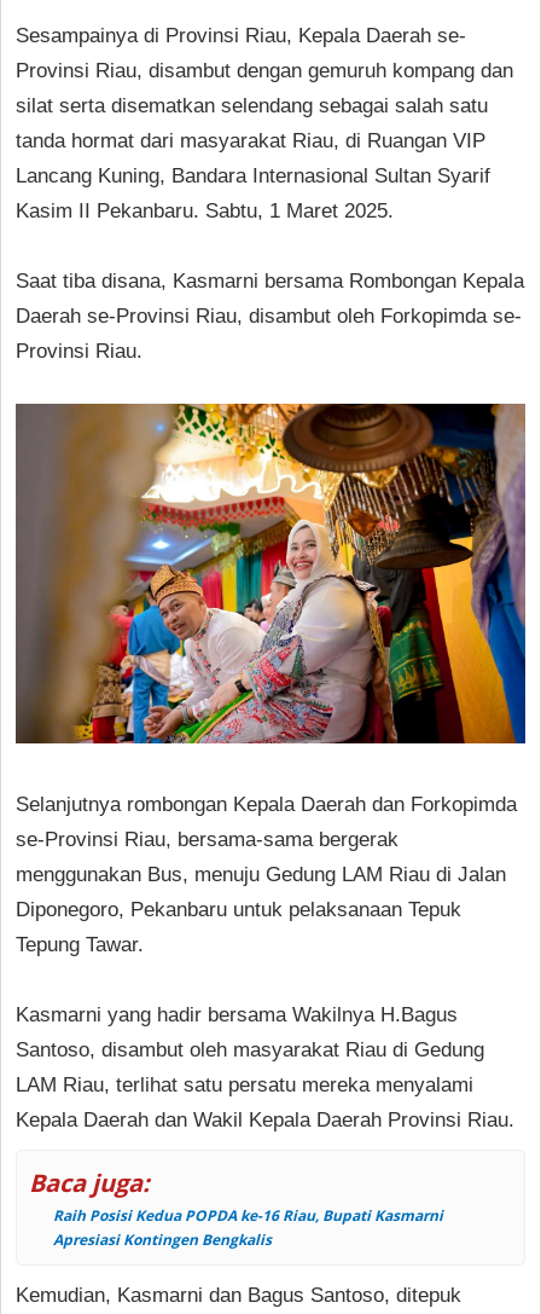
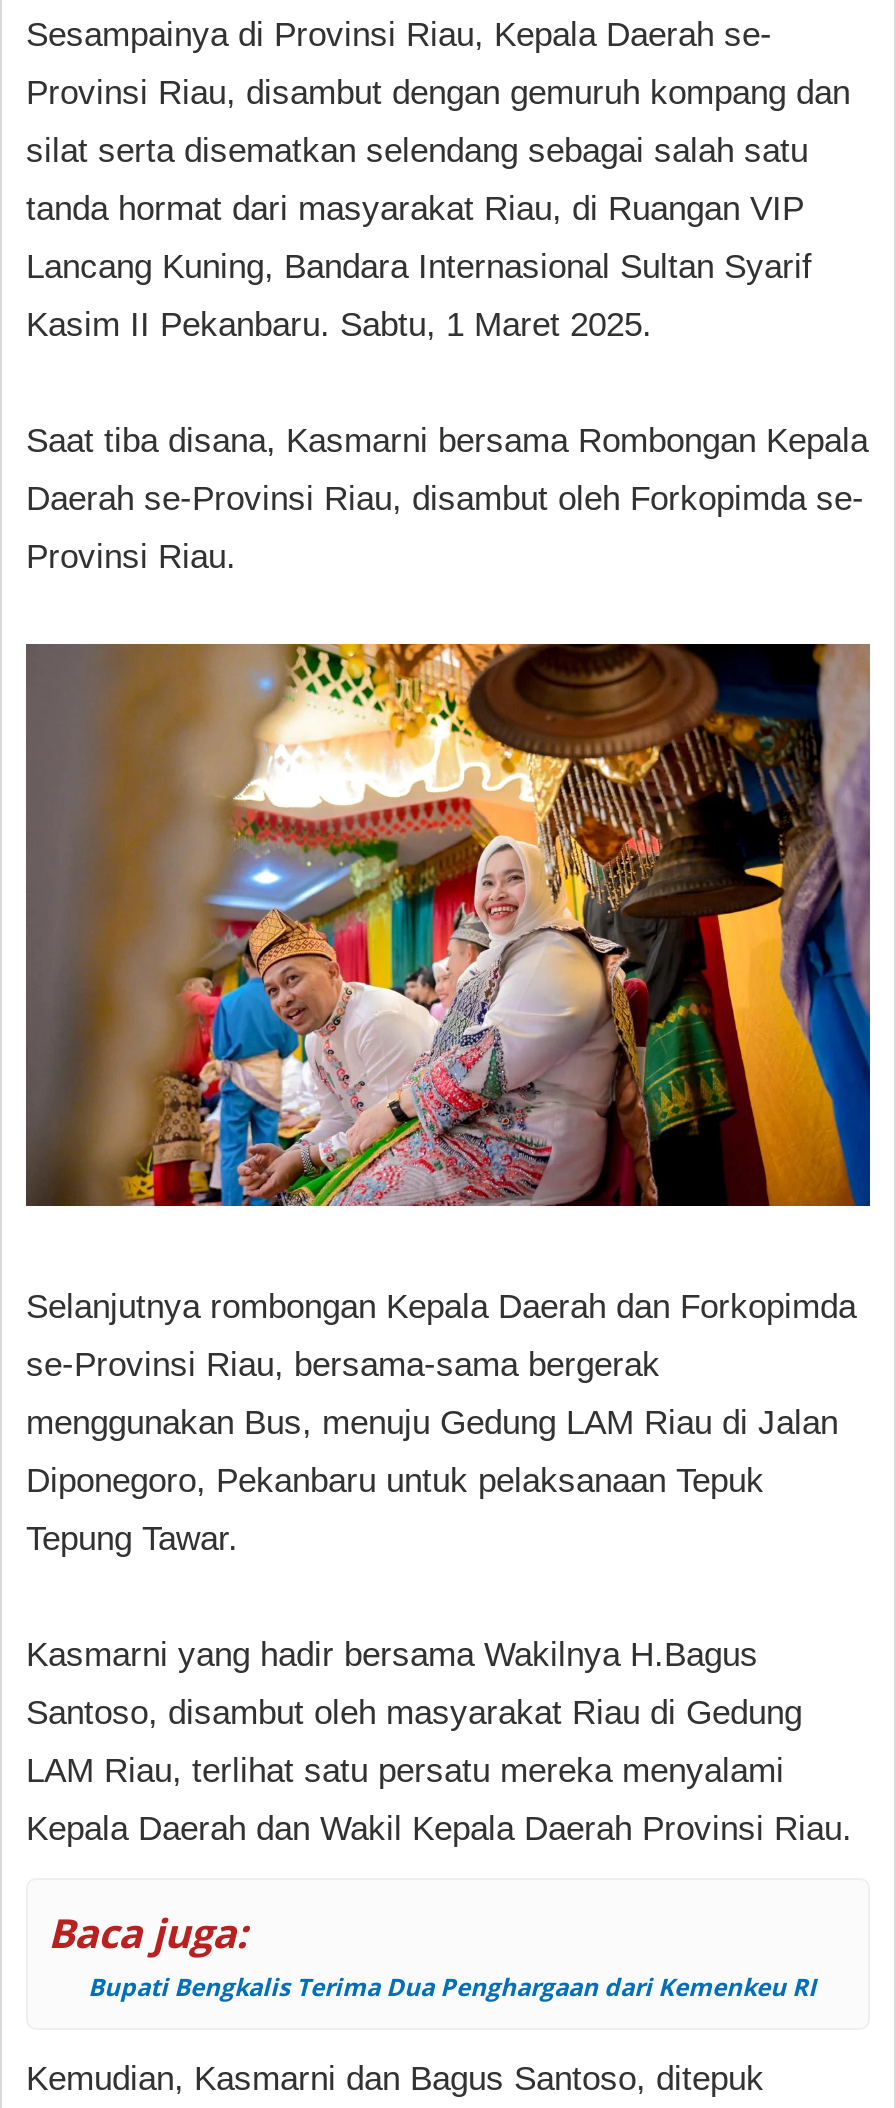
- Raih Posisi Kedua POPDA ke-16 Riau, Bupati Kasmarni
- Apresiasi Kontingen Bengkalis
+ Bupati Bengkalis Terima Dua Penghargaan dari Kemenkeu RI
